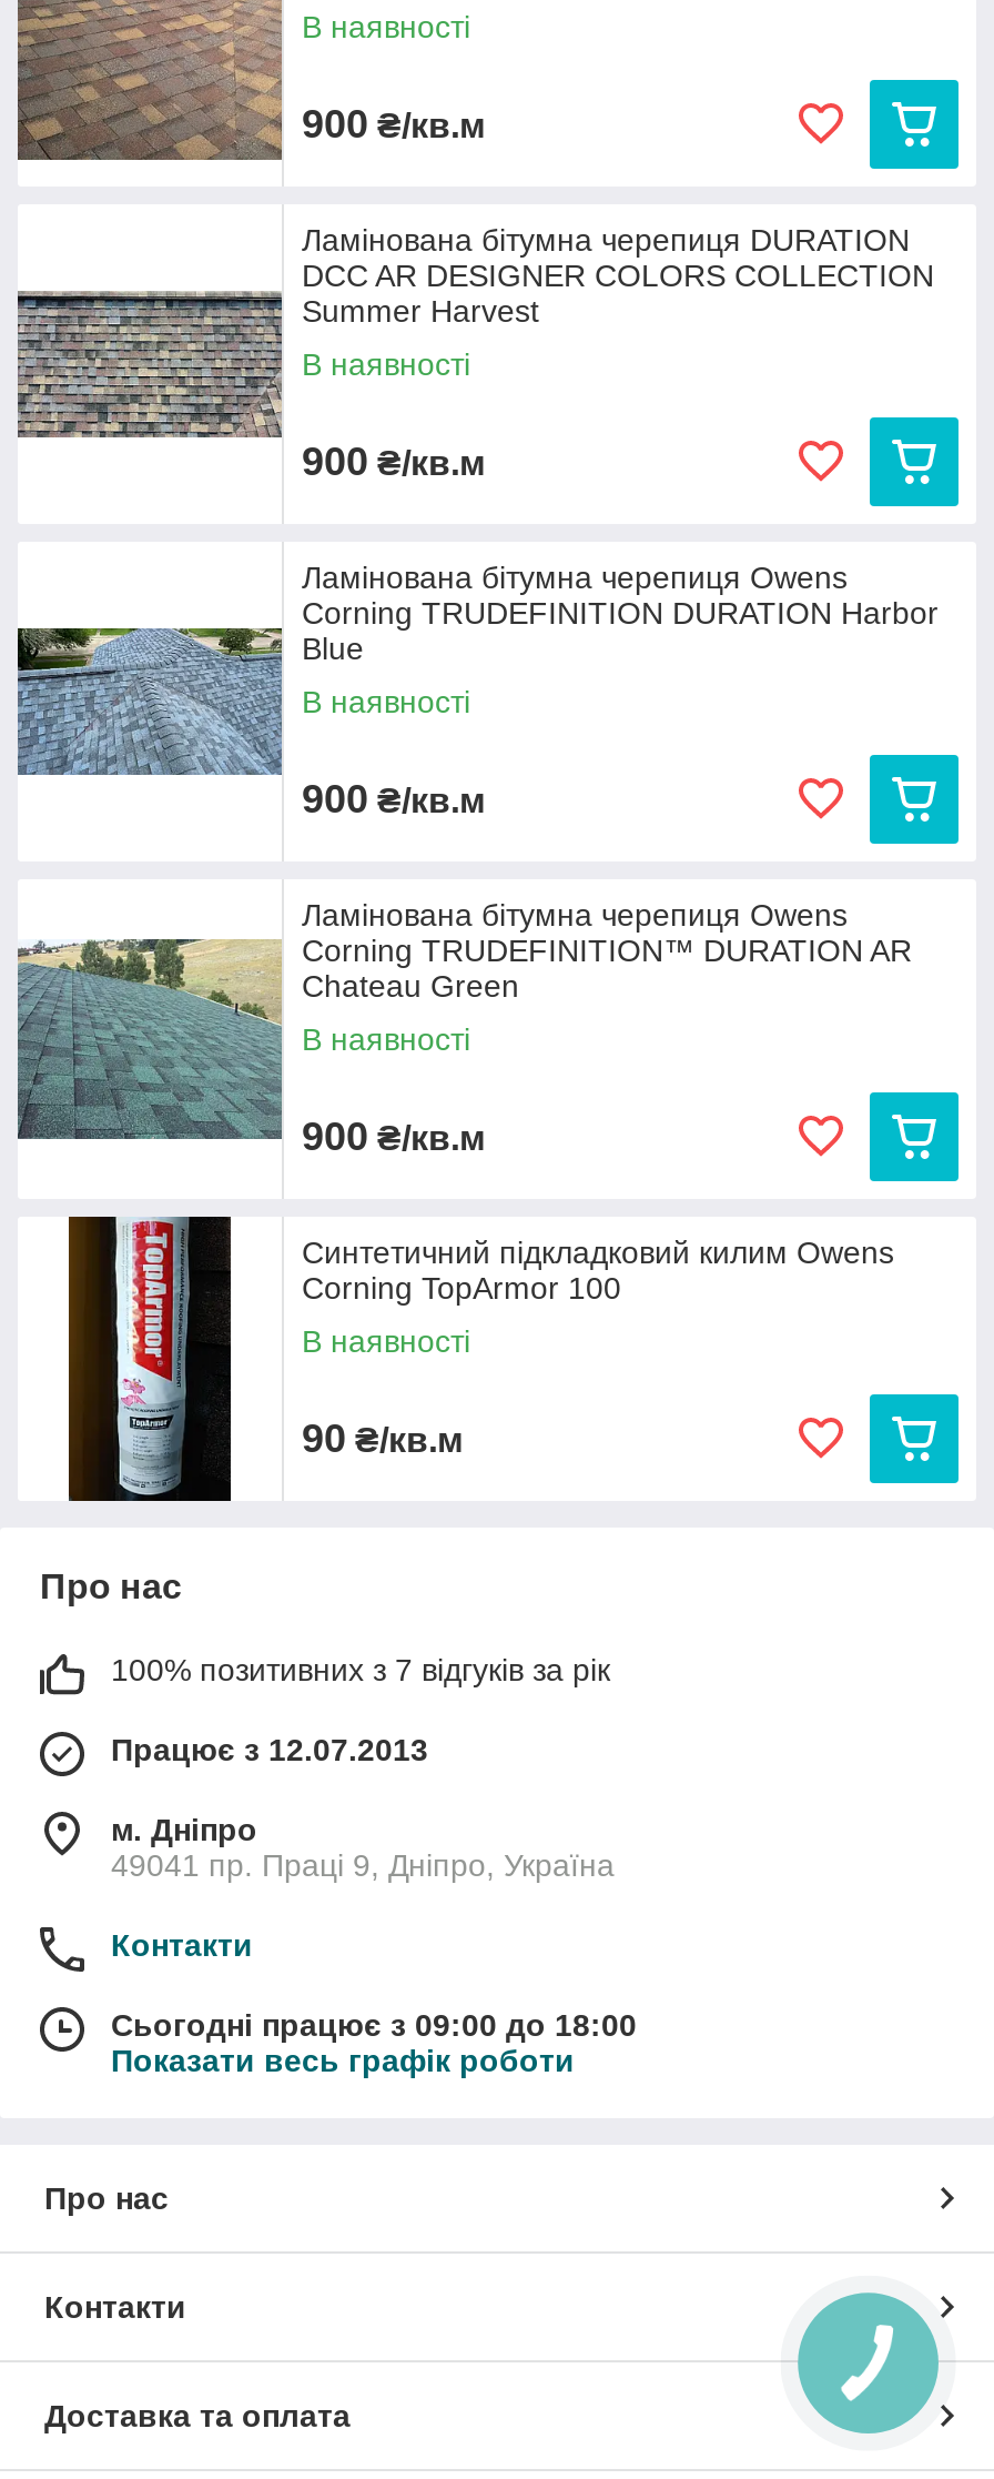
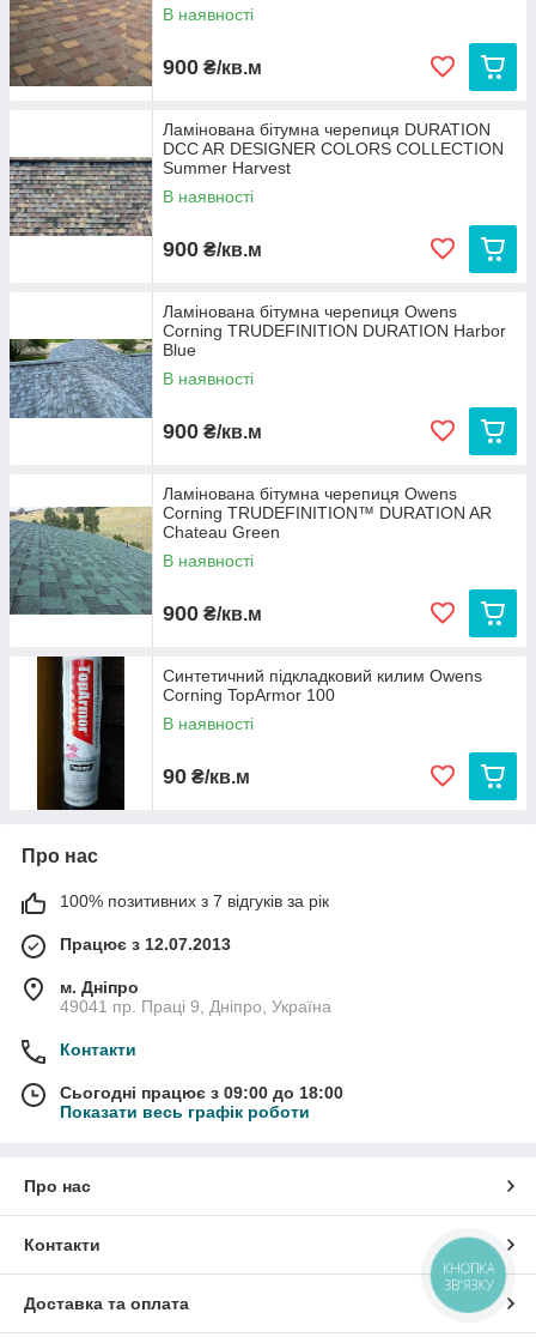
+ КНОПКА
+ ЗВ'ЯЗКУ
